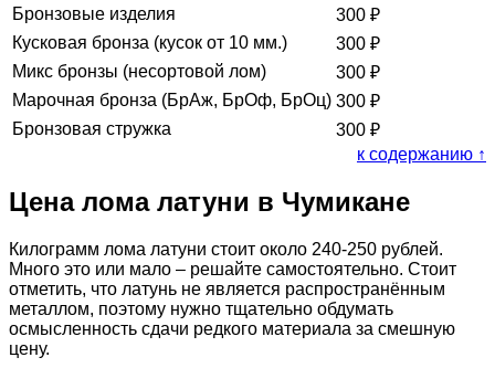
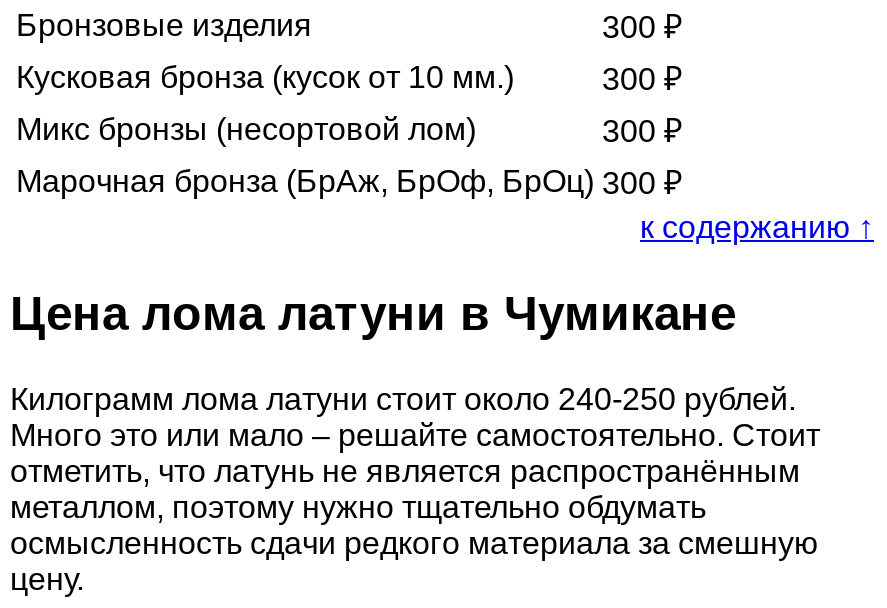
- Бронзовая стружка
- 300 ₽
